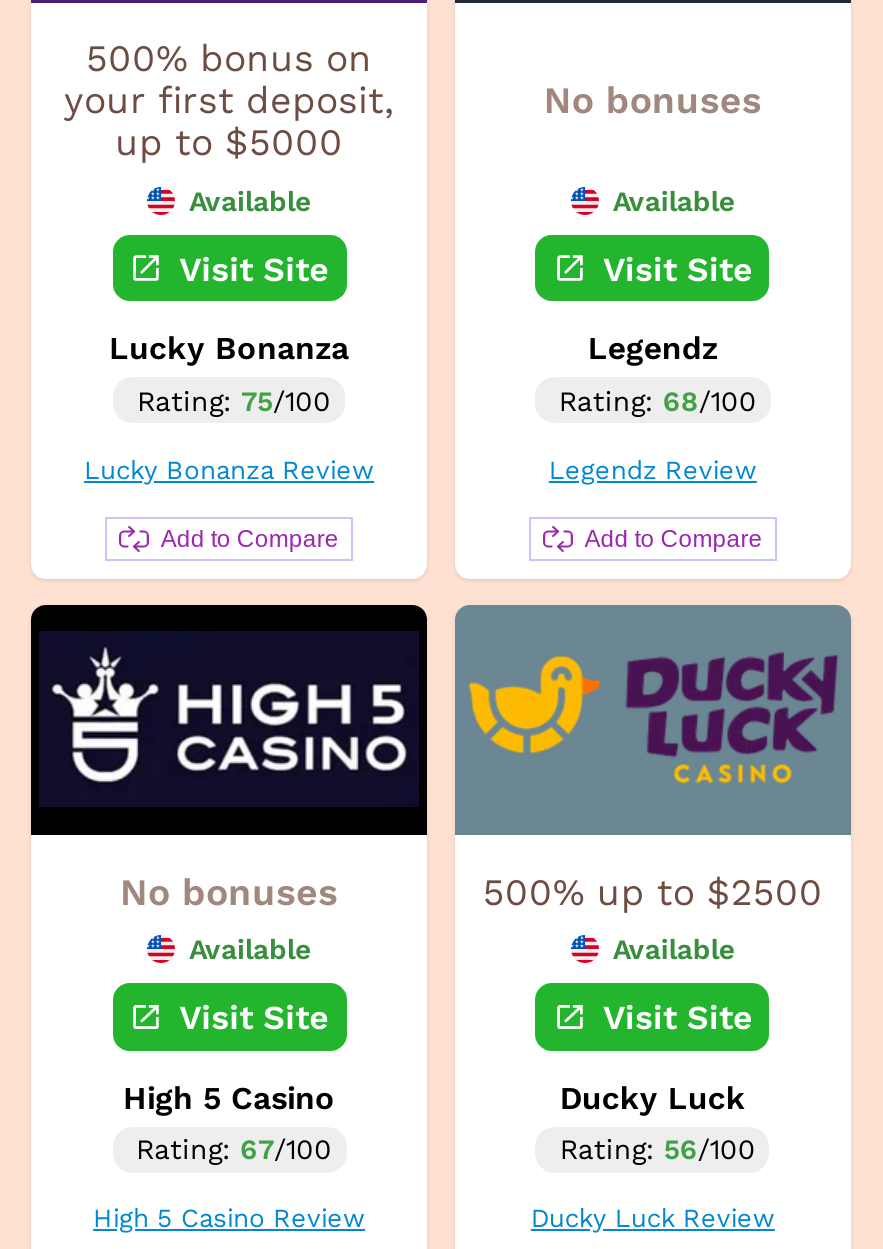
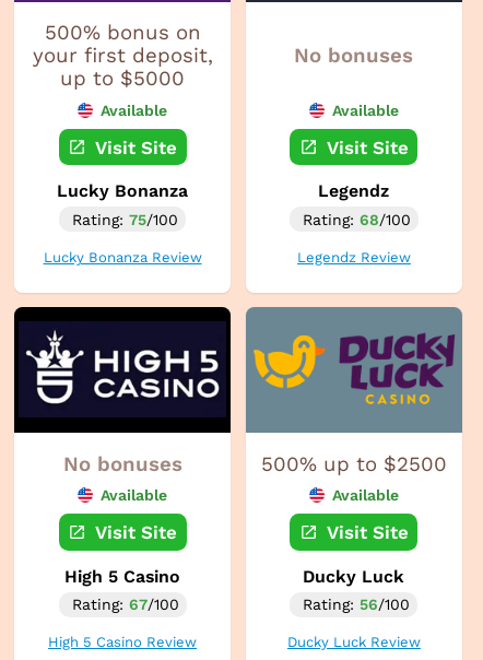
- Add to Compare

- Add to Compare
